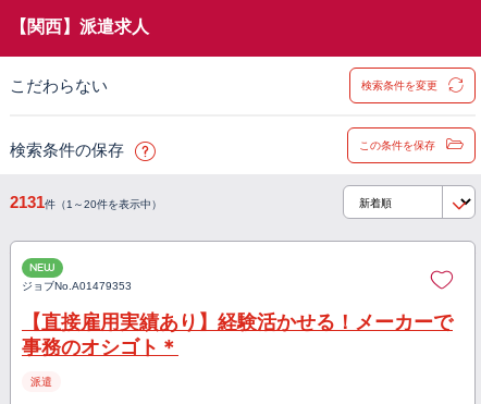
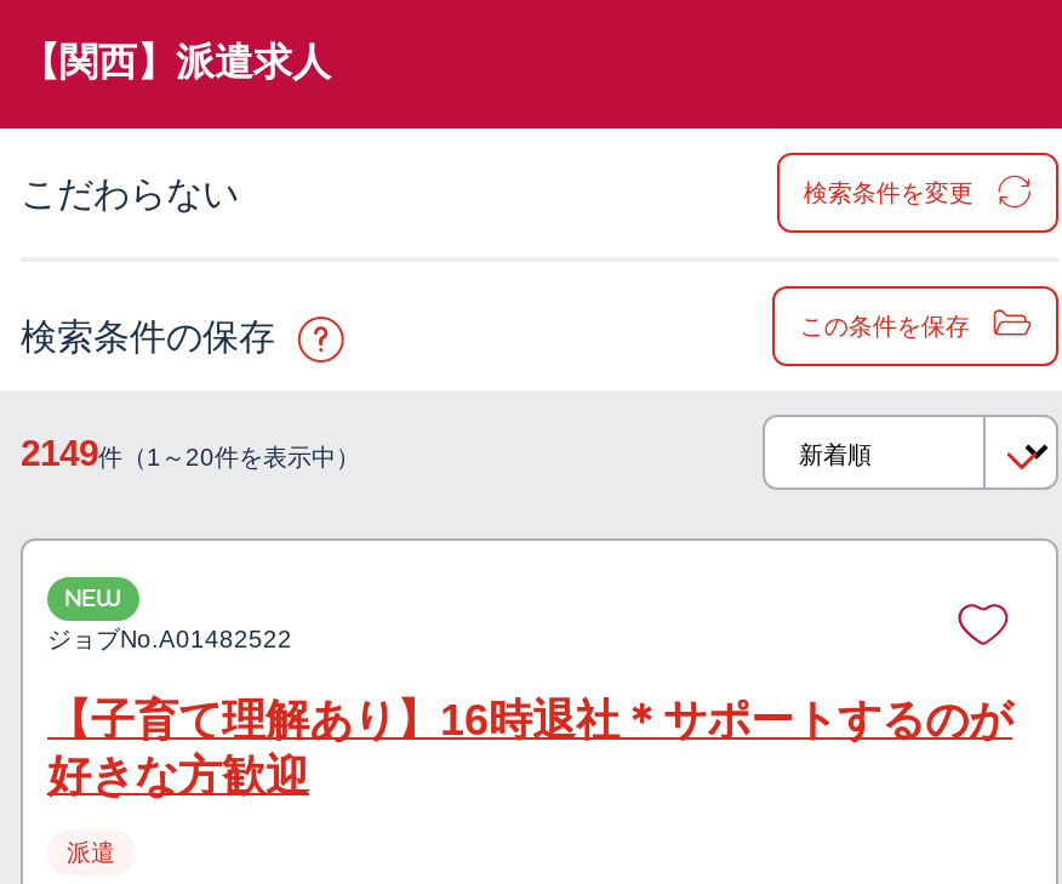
- 2131件（1～20件を表示中）
+ 2149件（1～20件を表示中）

- ジョブNo. A01479353
+ ジョブNo. A01482522

- 【直接雇用実績あり】経験活かせる！メーカーで
- 事務のオシゴト＊
+ 【子育て理解あり】16時退社＊サポートするのが
+ 好きな方歓迎
